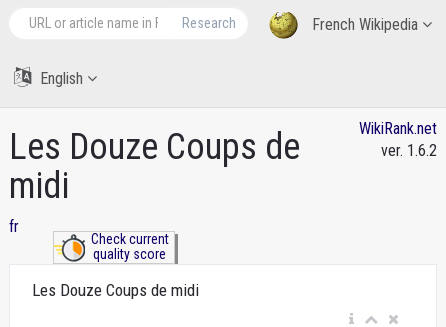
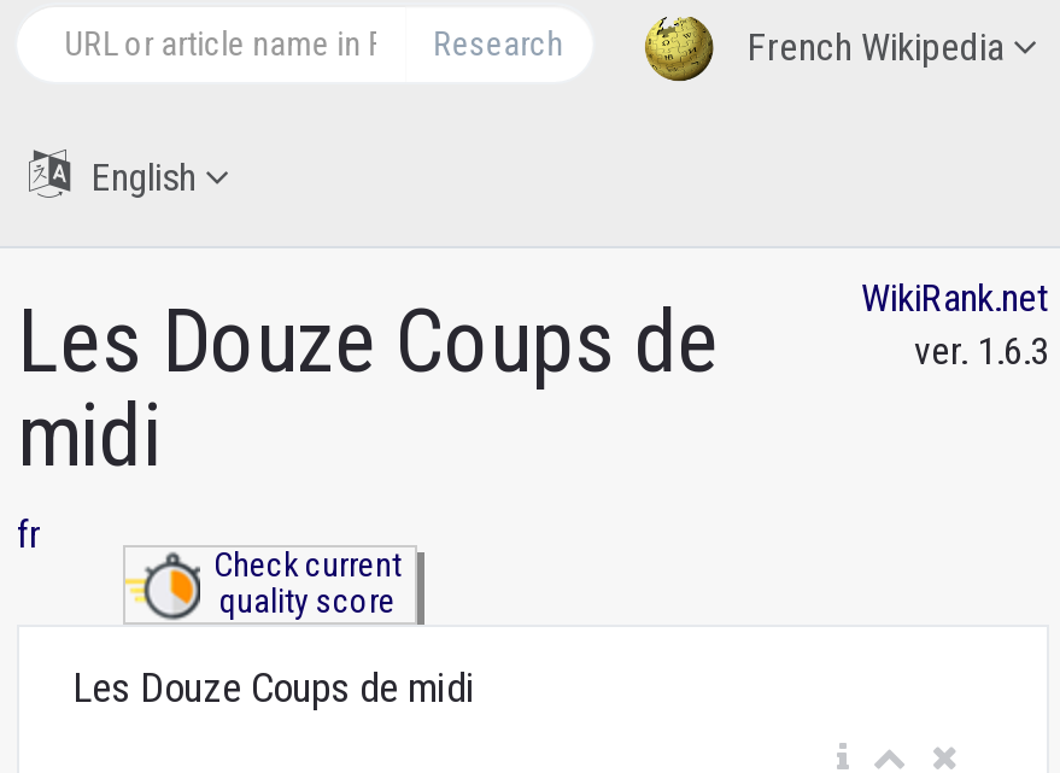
- ver. 1.6.2
+ ver. 1.6.3
